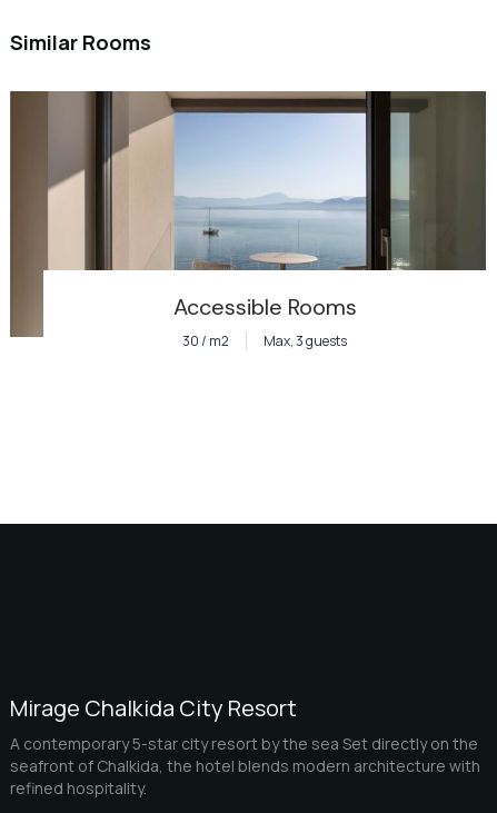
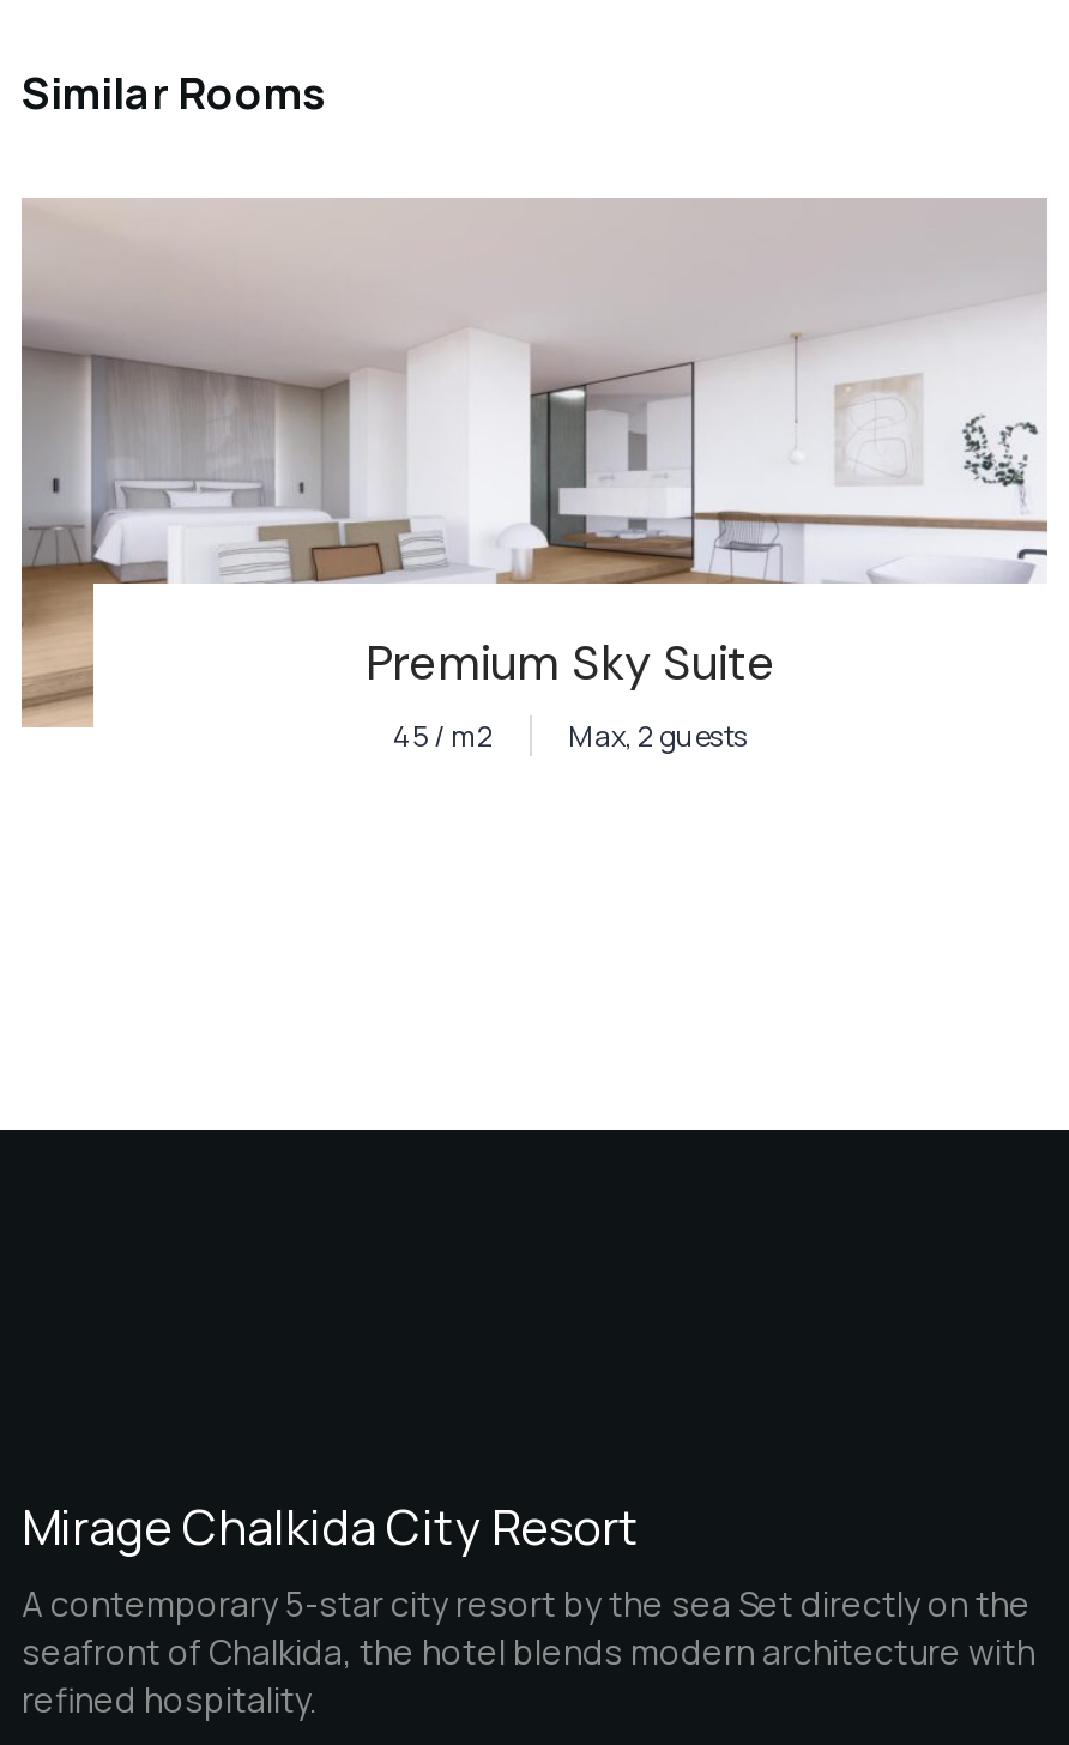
- [image]
- Accessible Rooms
- 30 / m2
- Max, 3 guests
+ [image]
+ Premium Sky Suite
+ 45 / m2
+ Max, 2 guests
